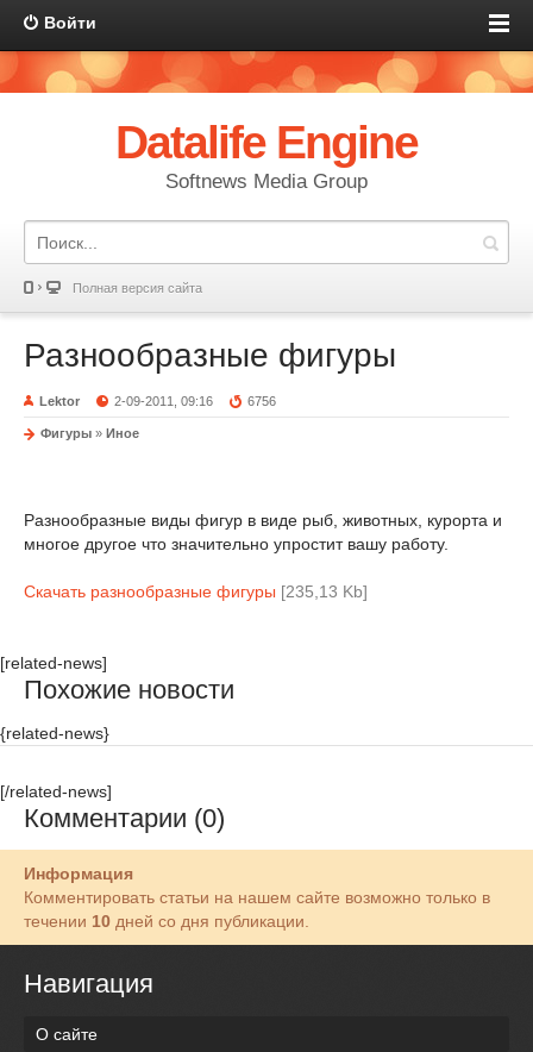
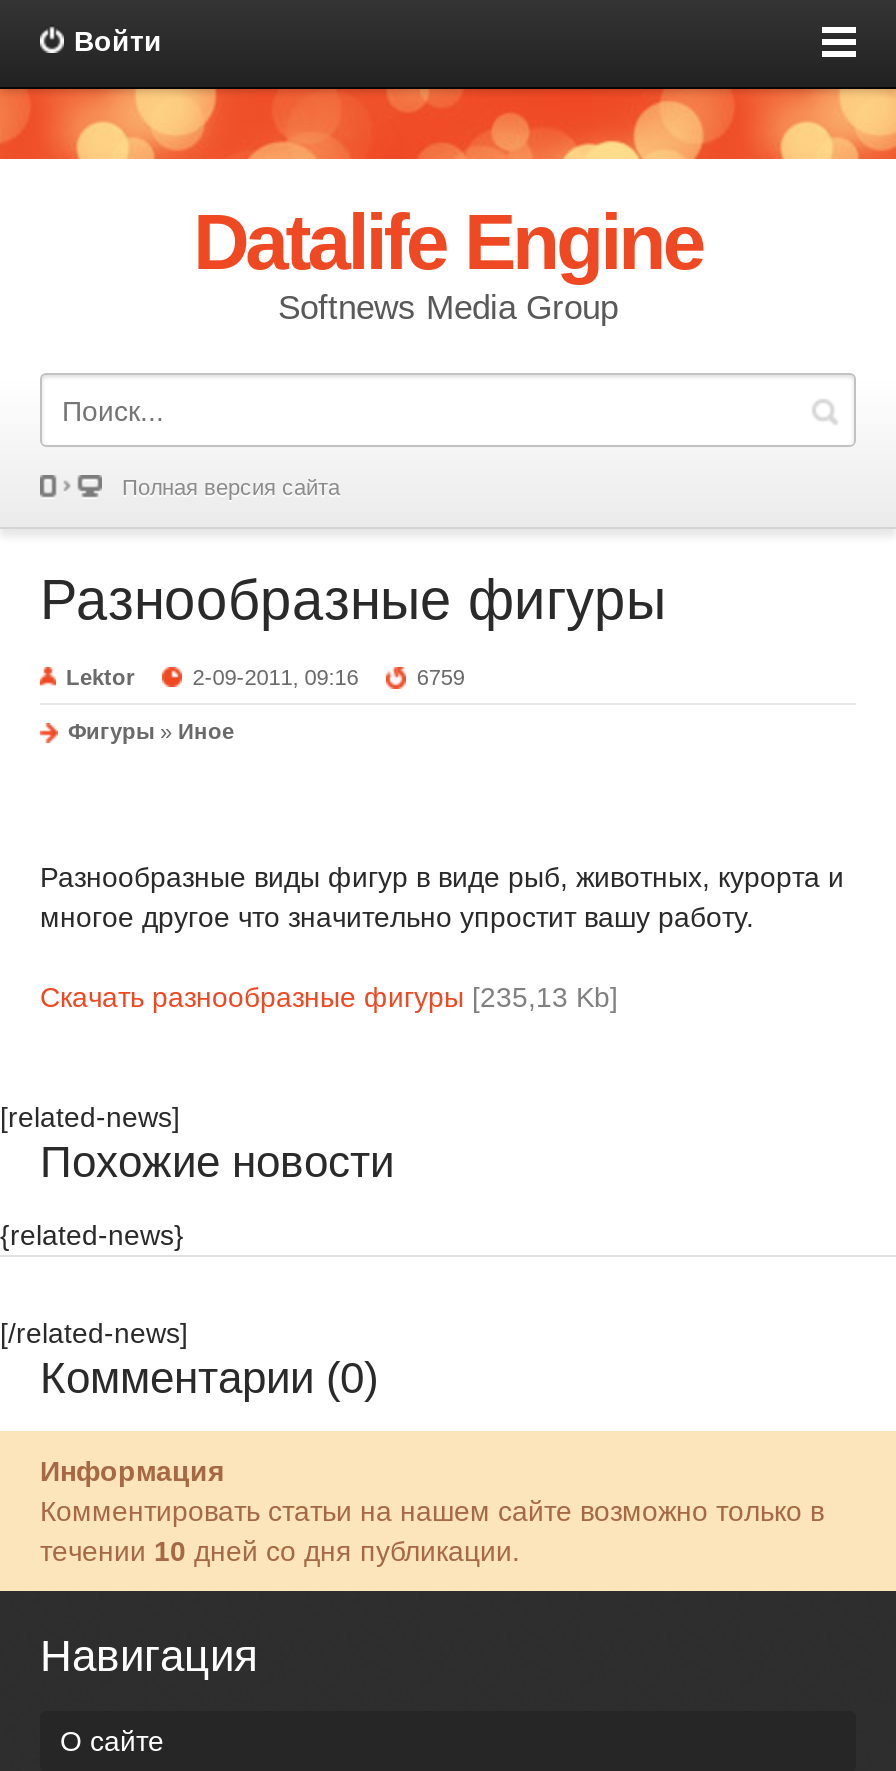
- 6756
+ 6759
